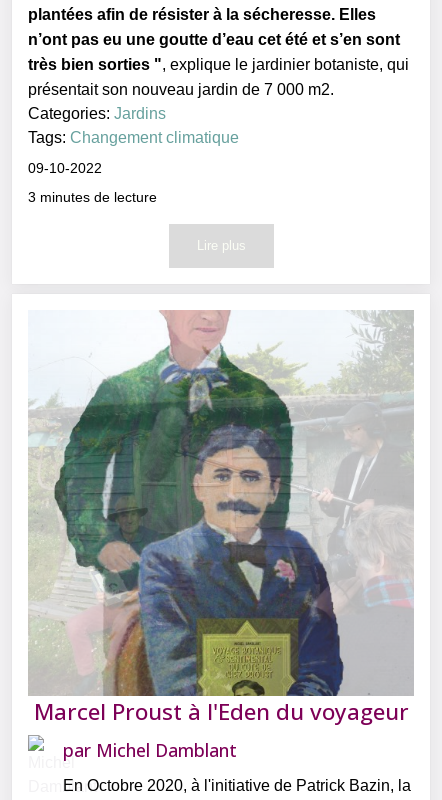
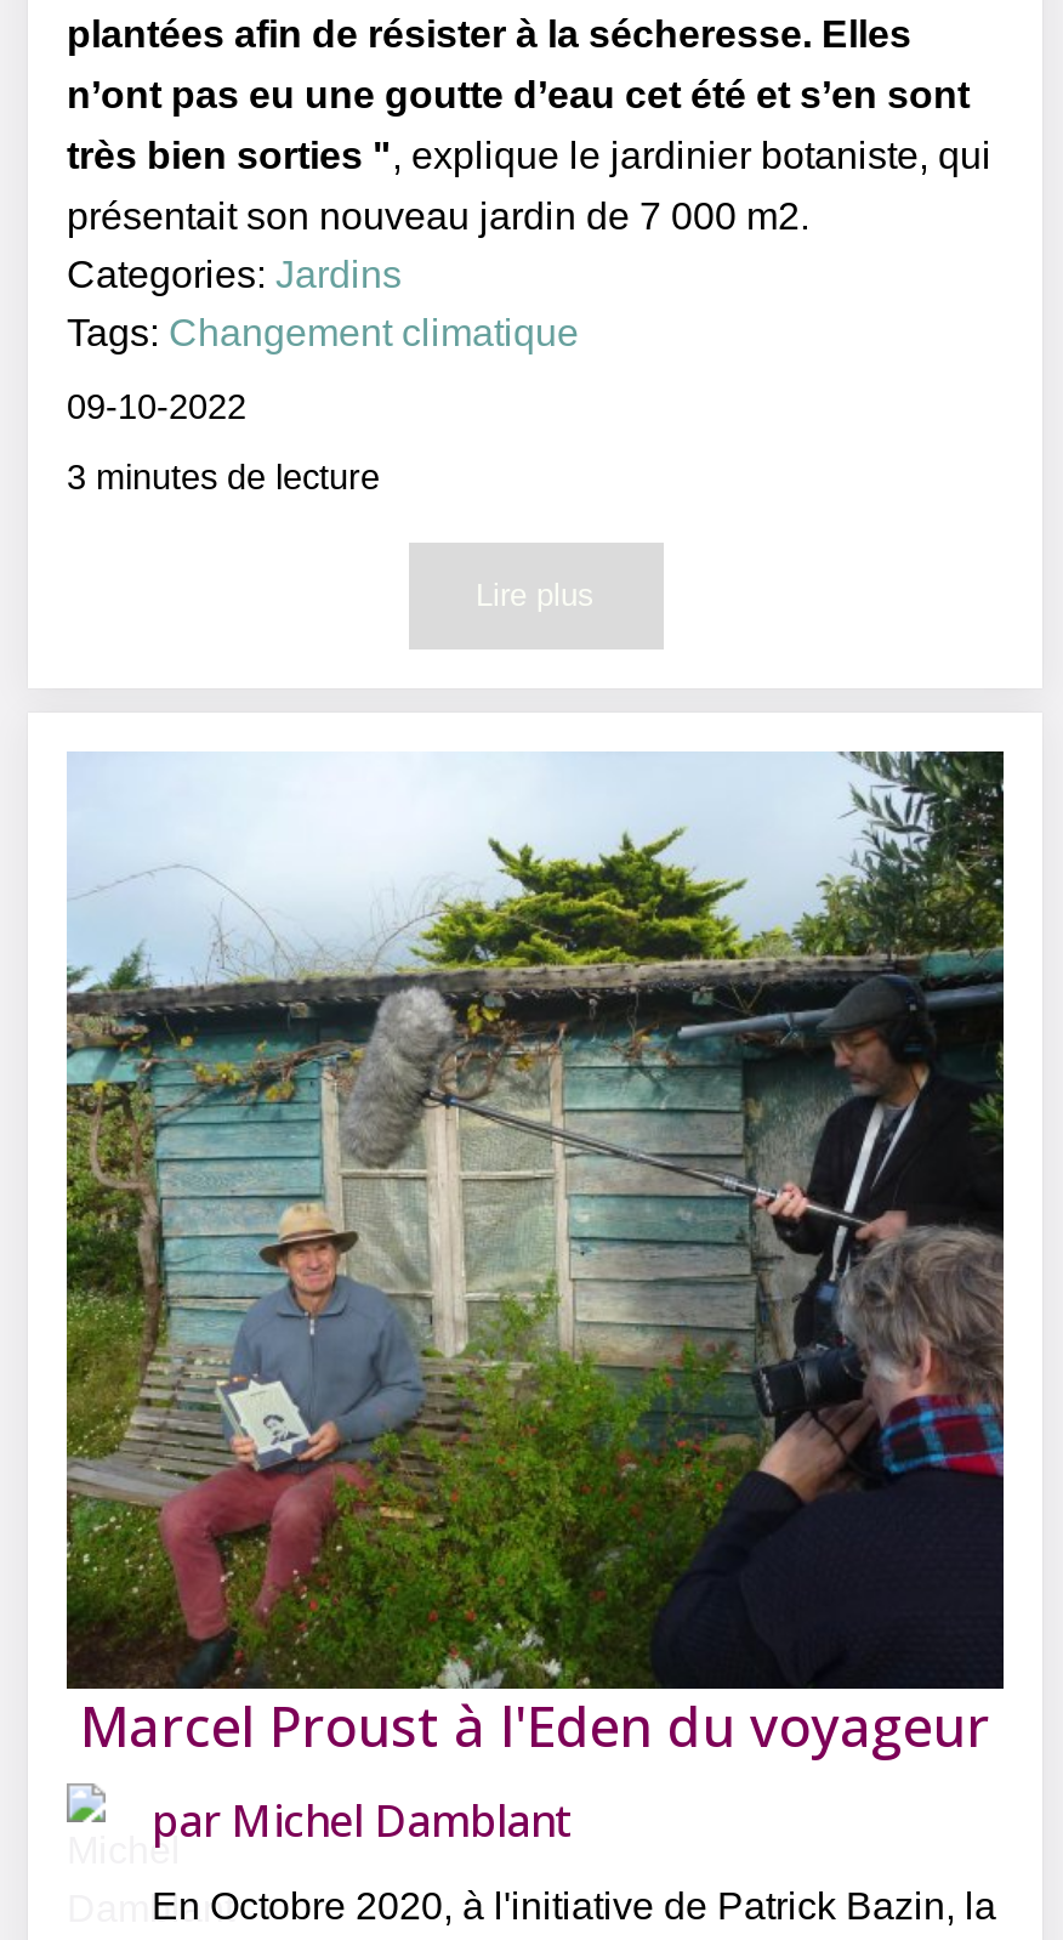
- [image]
+ [image]
